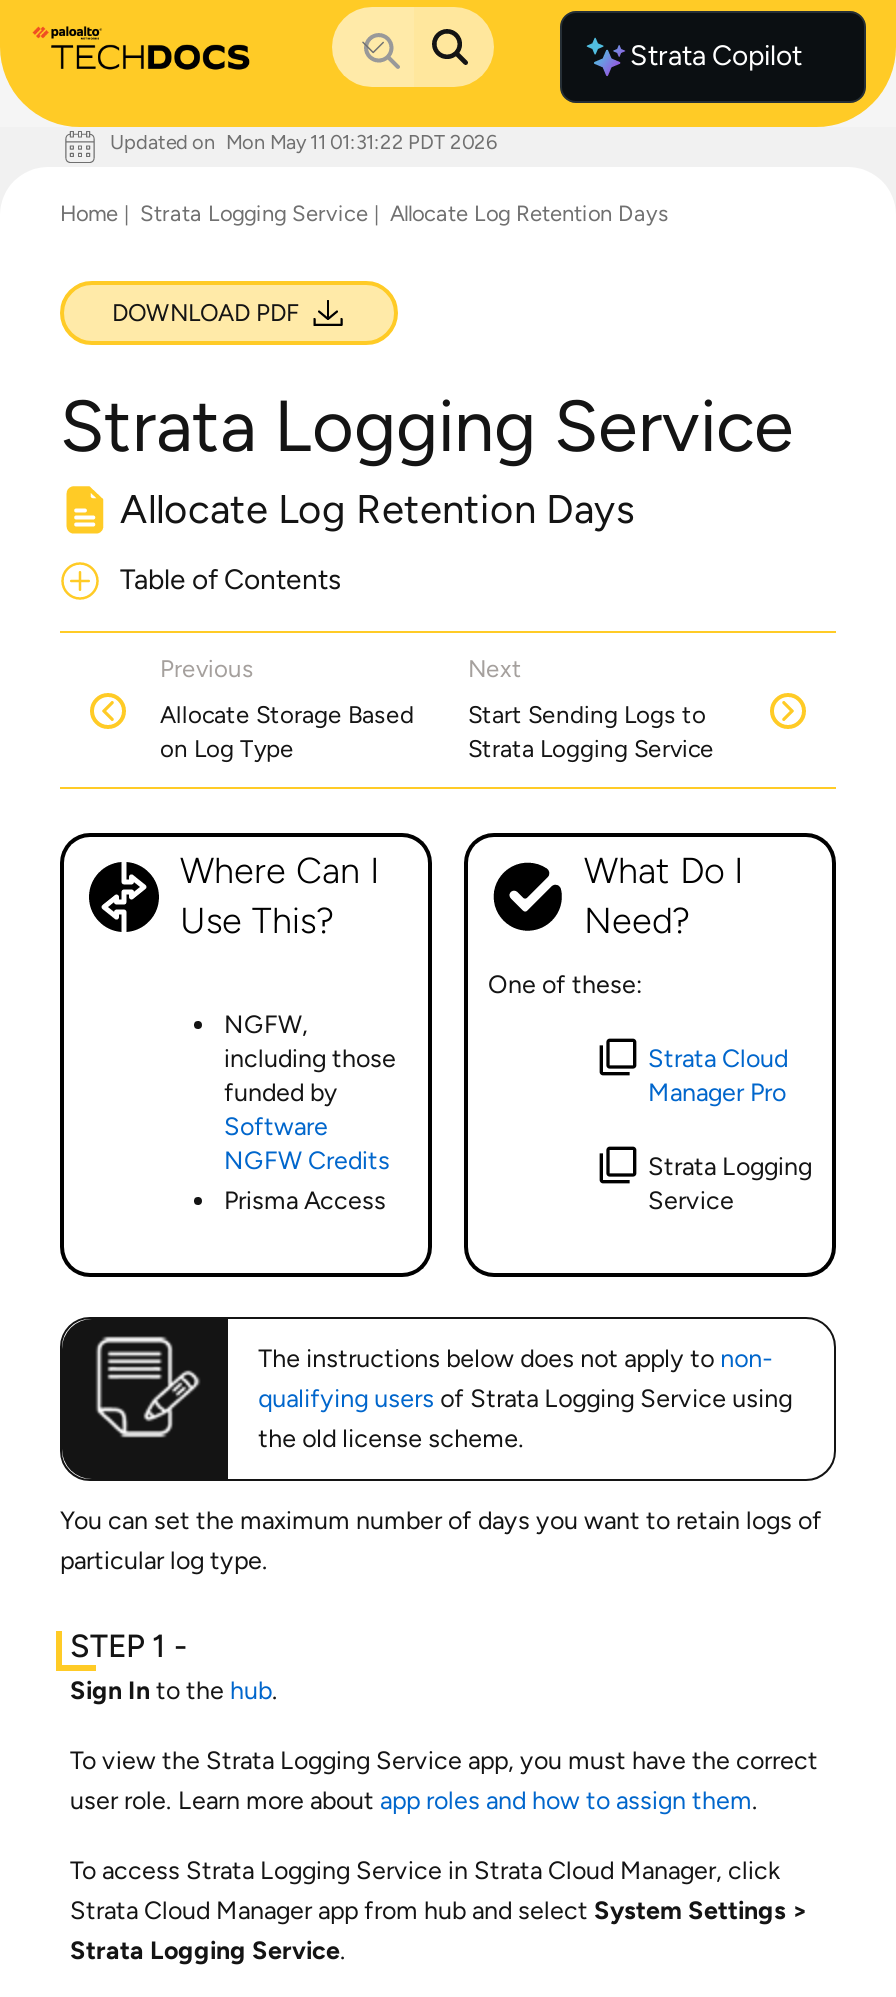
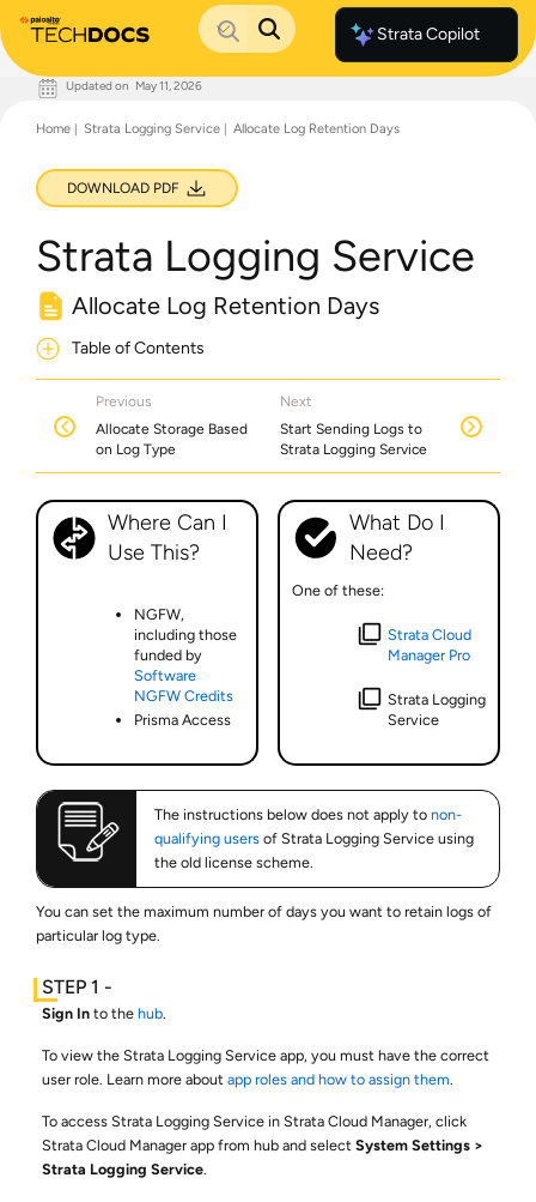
- Updated on Mon May 11 01:31:22 PDT 2026
+ Updated on May 11, 2026
